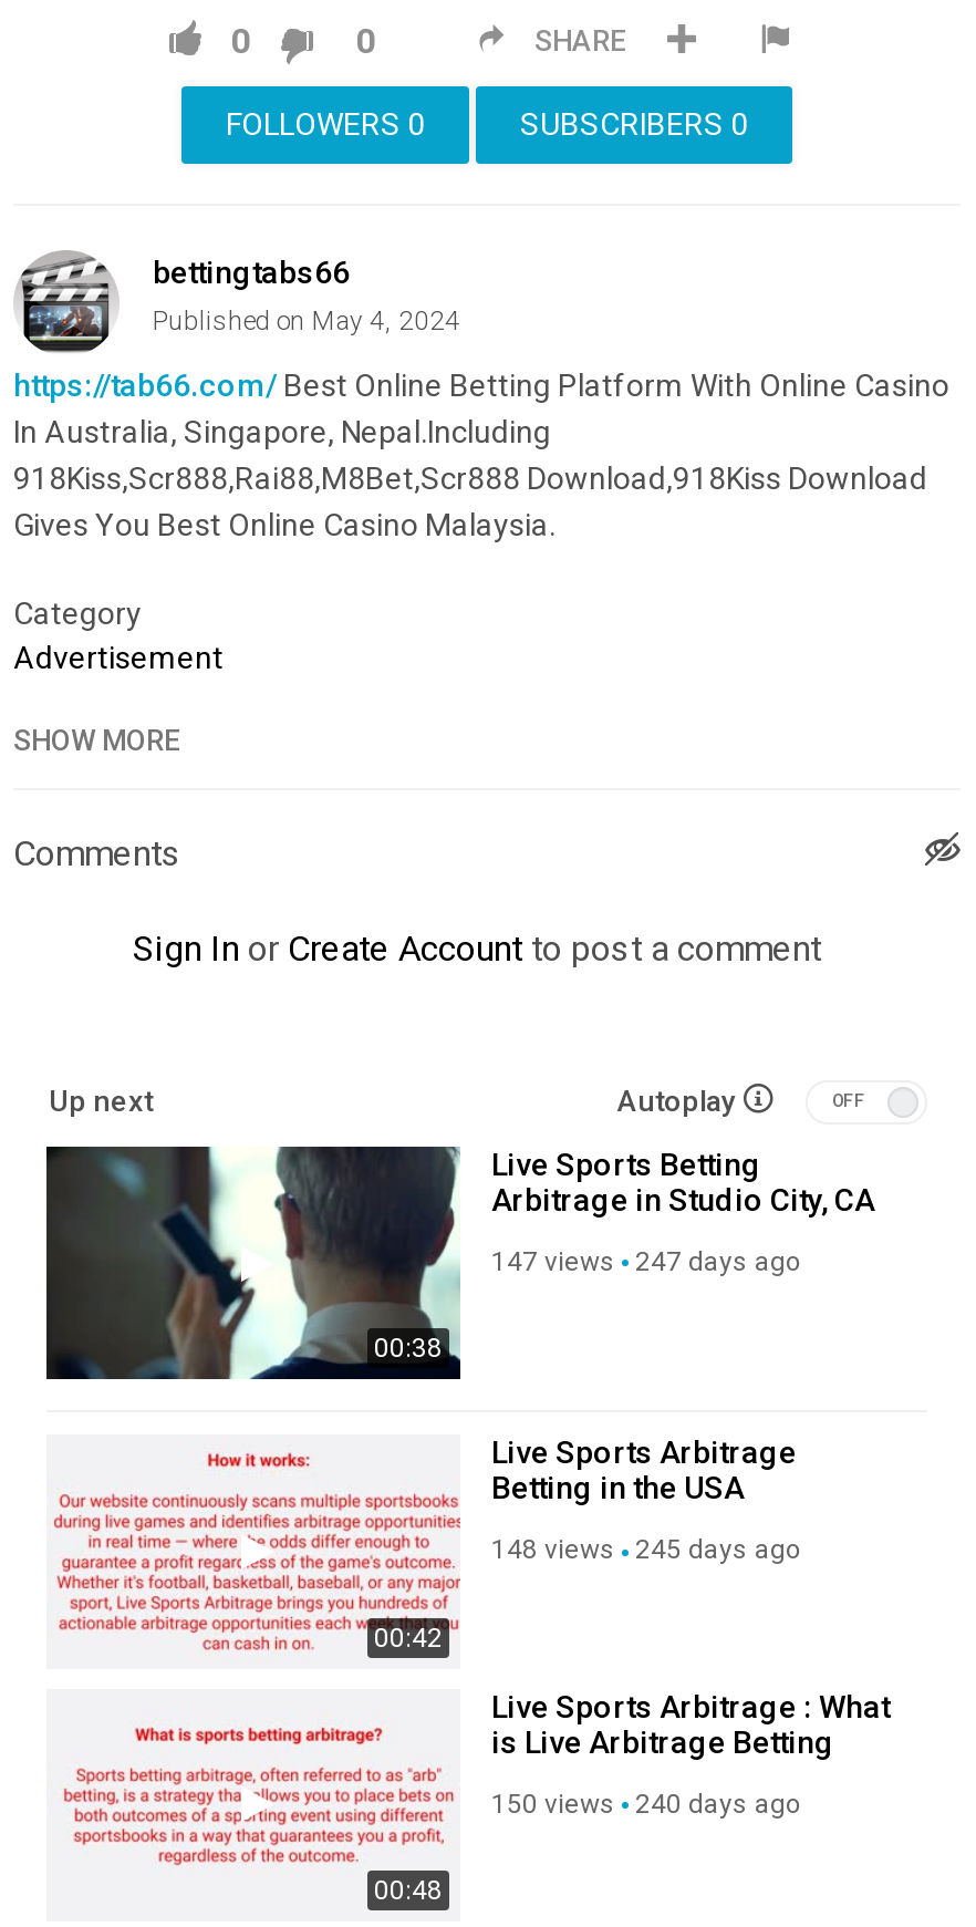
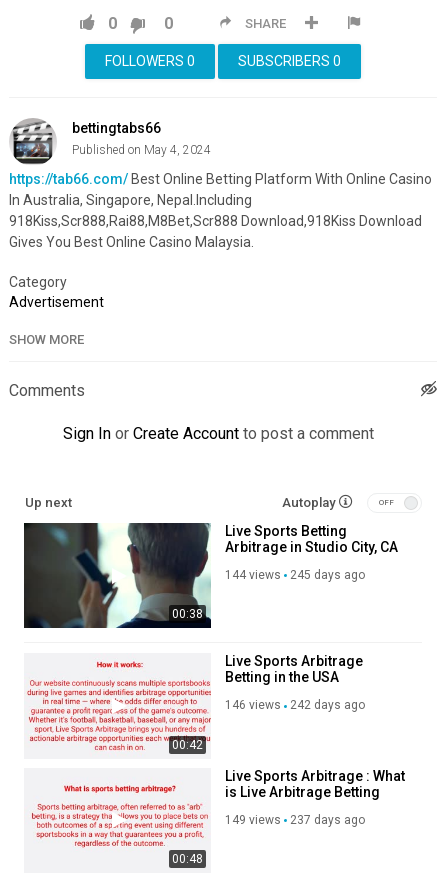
- 147 views
+ 144 views

- 247 days ago
+ 245 days ago

- 148 views
+ 146 views

- 245 days ago
+ 242 days ago

- 150 views
+ 149 views

- 240 days ago
+ 237 days ago
